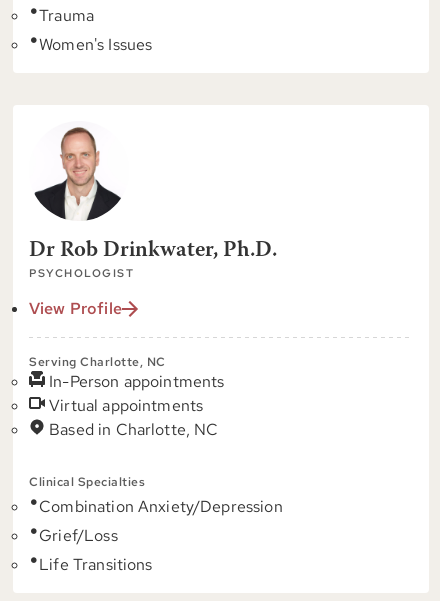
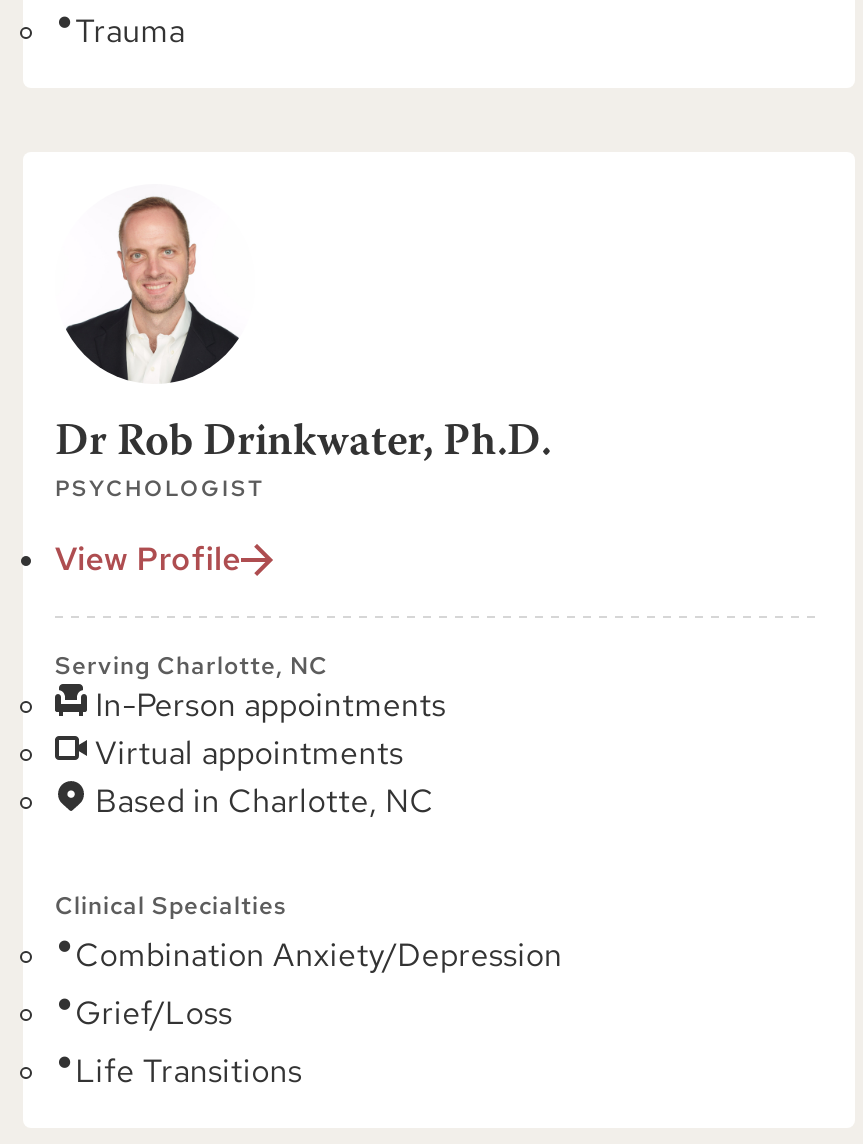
- Women's Issues
